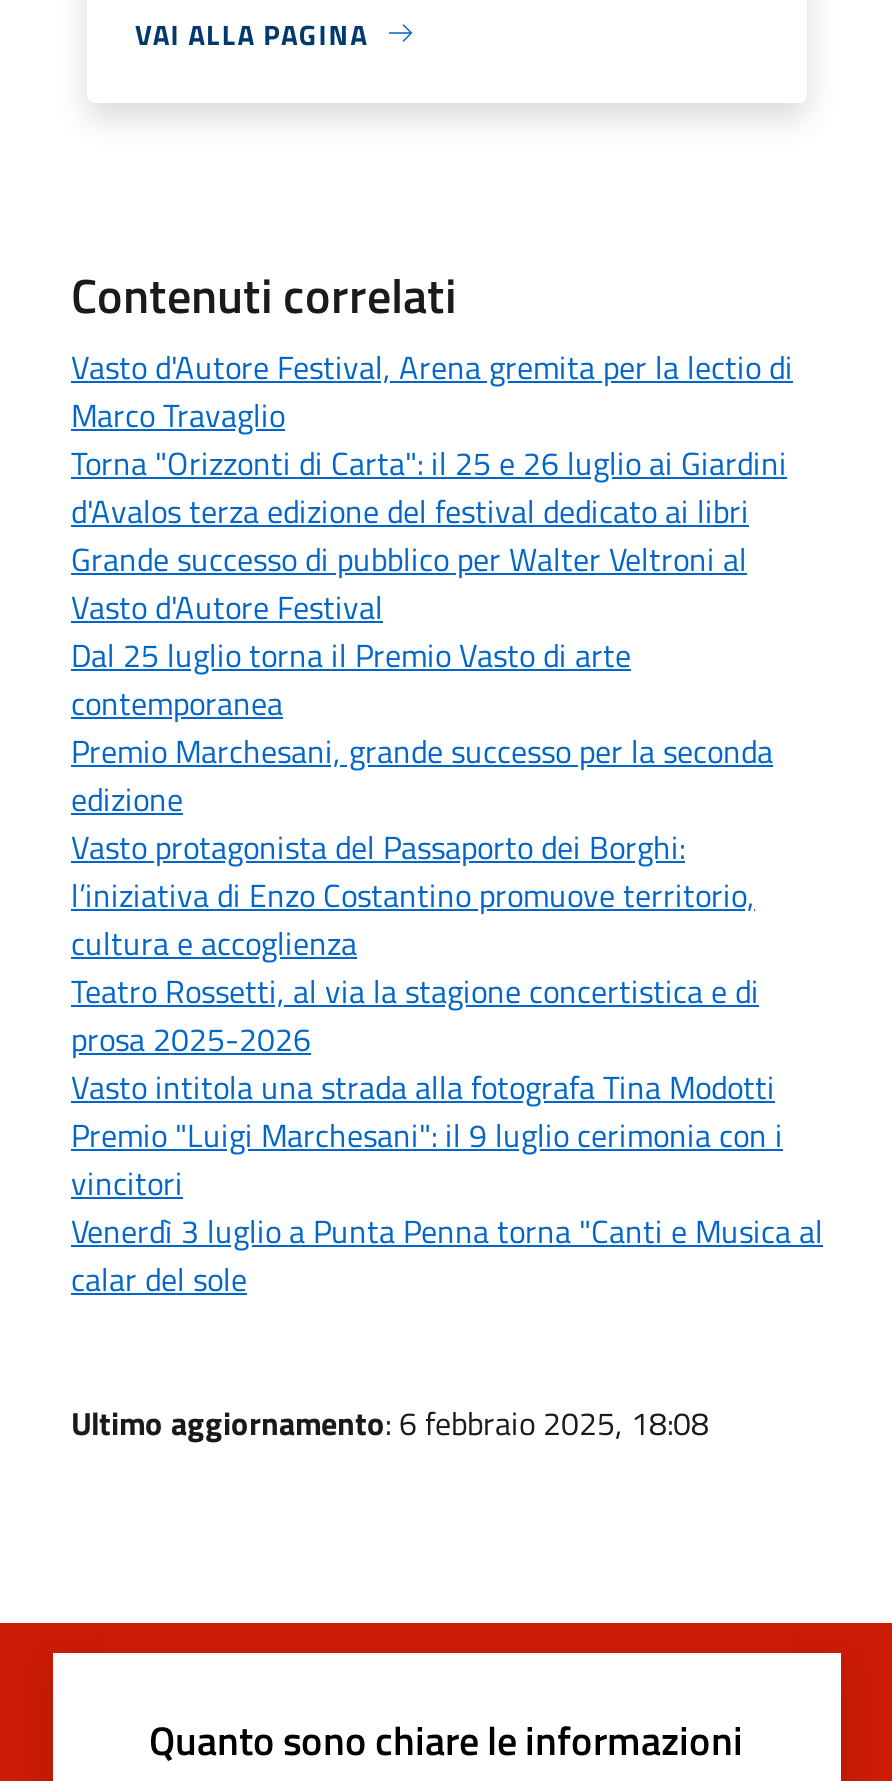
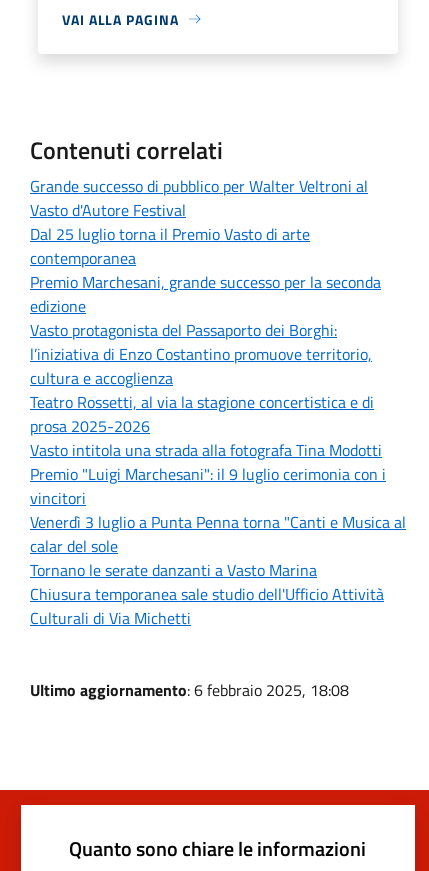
- Vasto d'Autore Festival, Arena gremita per la lectio di
- Marco Travaglio
- Torna "Orizzonti di Carta": il 25 e 26 luglio ai Giardini
- d'Avalos terza edizione del festival dedicato ai libri

moved up: Grande successo di pubblico per Walter Veltroni al | Vasto d'Autore Festival | Dal 25 luglio torna il Premio Vasto di arte | ... | Venerdì 3 luglio a Punta Penna torna "Canti e Musica al | calar del sole

+ Tornano le serate danzanti a Vasto Marina
+ Chiusura temporanea sale studio dell'Ufficio Attività
+ Culturali di Via Michetti
